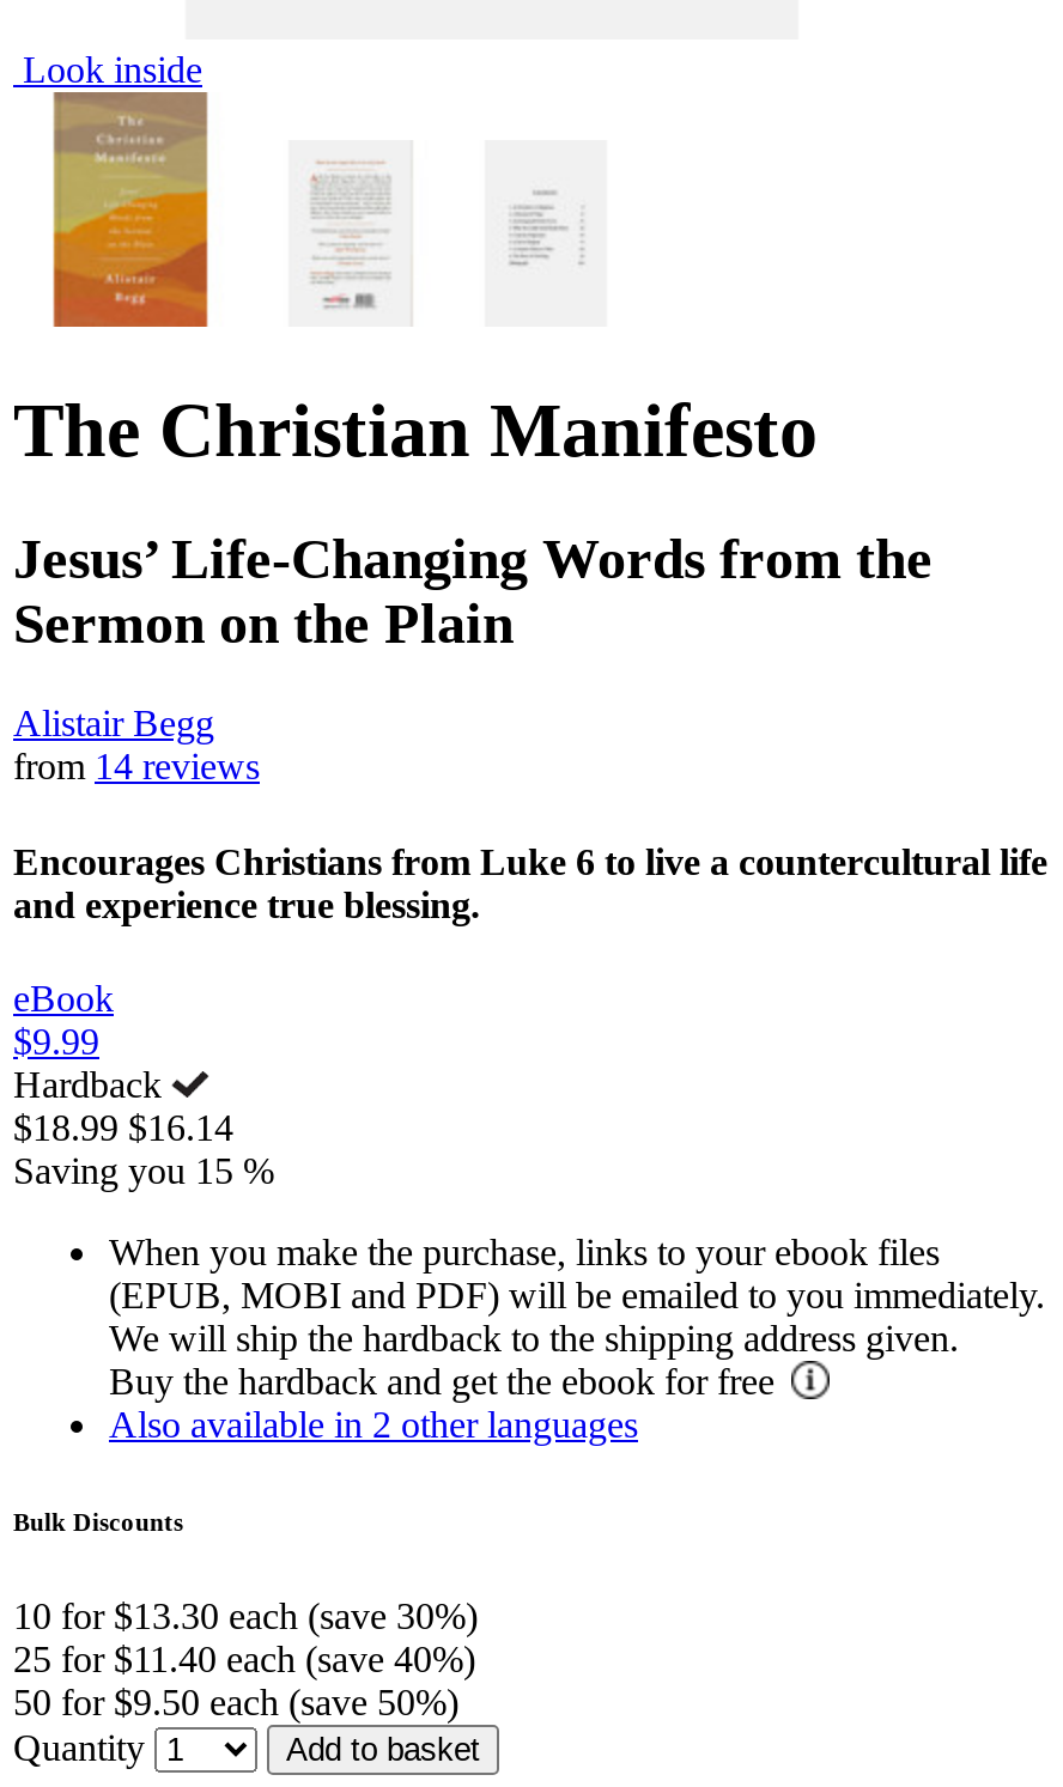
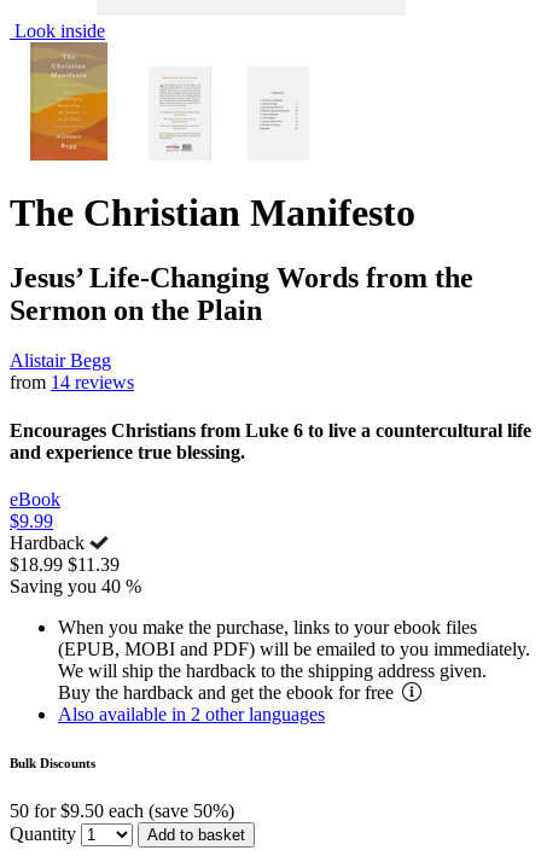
- $18.99 $16.14
+ $18.99 $11.39

- Saving you 15 %
+ Saving you 40 %

- 10 for $13.30 each (save 30%)
- 25 for $11.40 each (save 40%)
